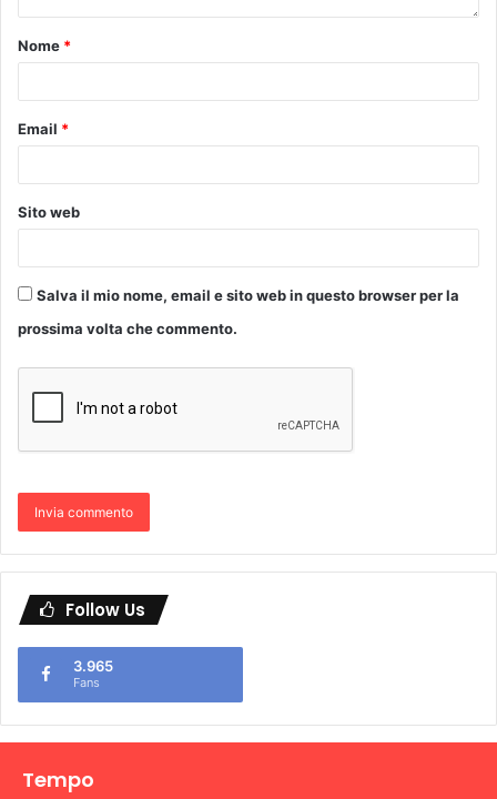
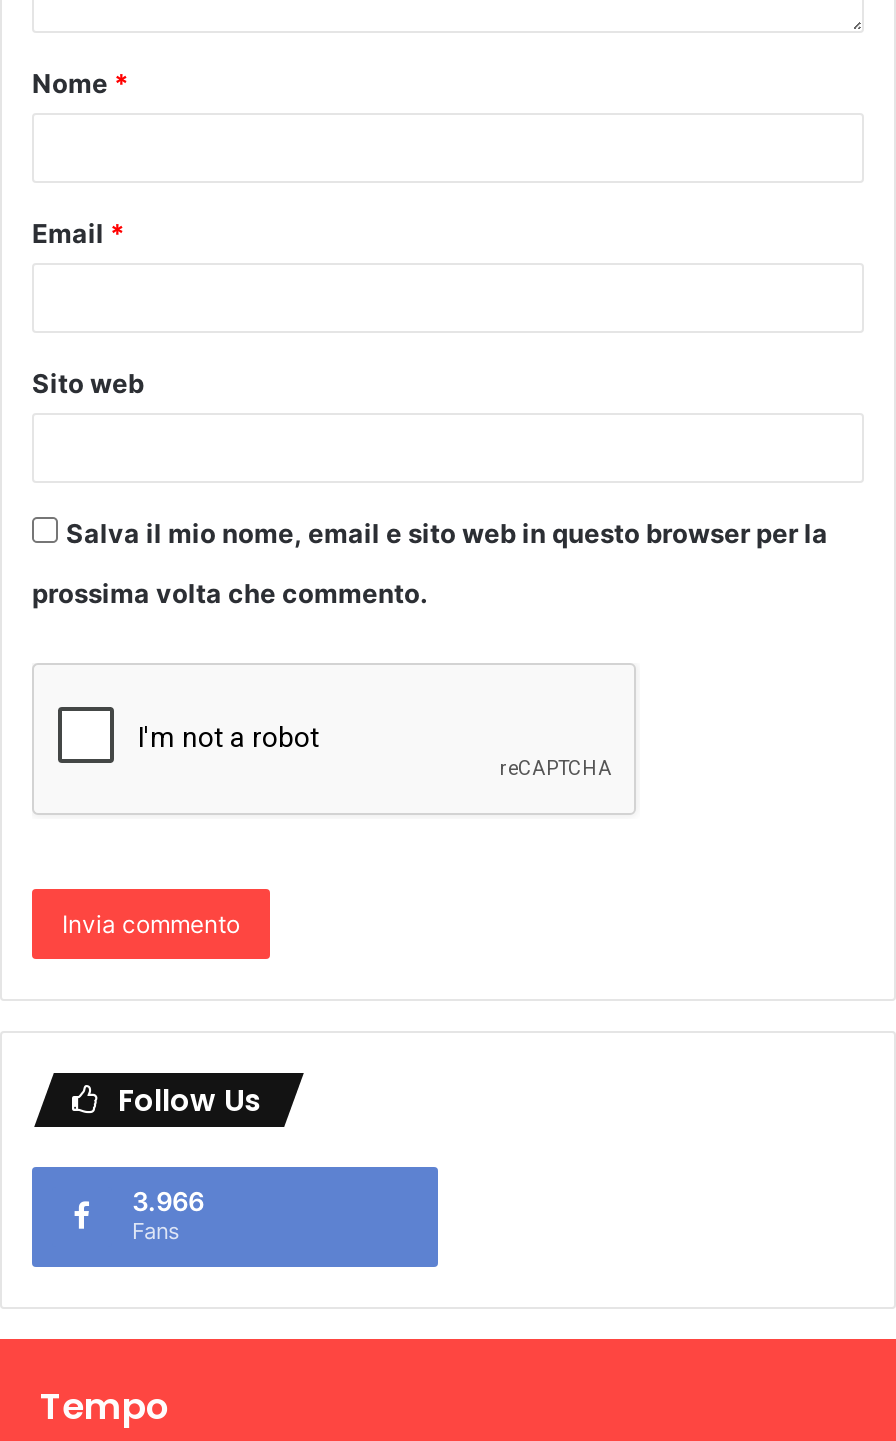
- 3.965
+ 3.966
